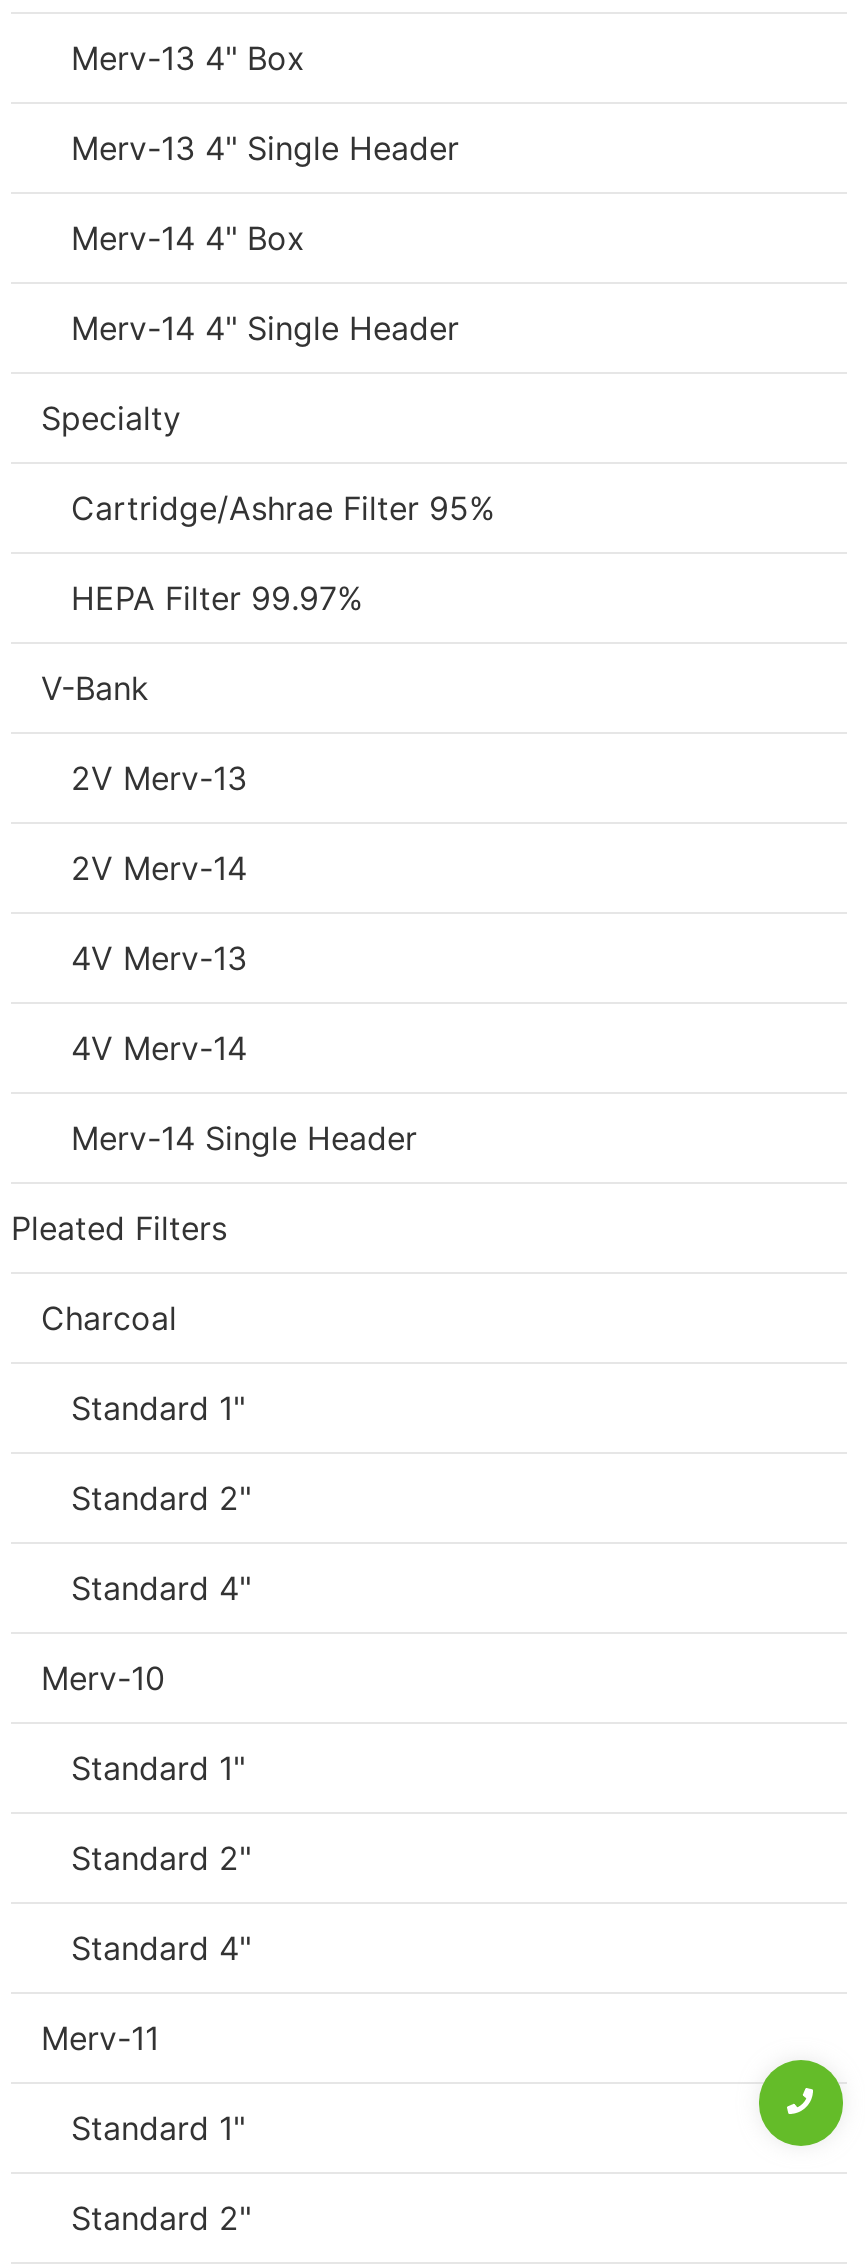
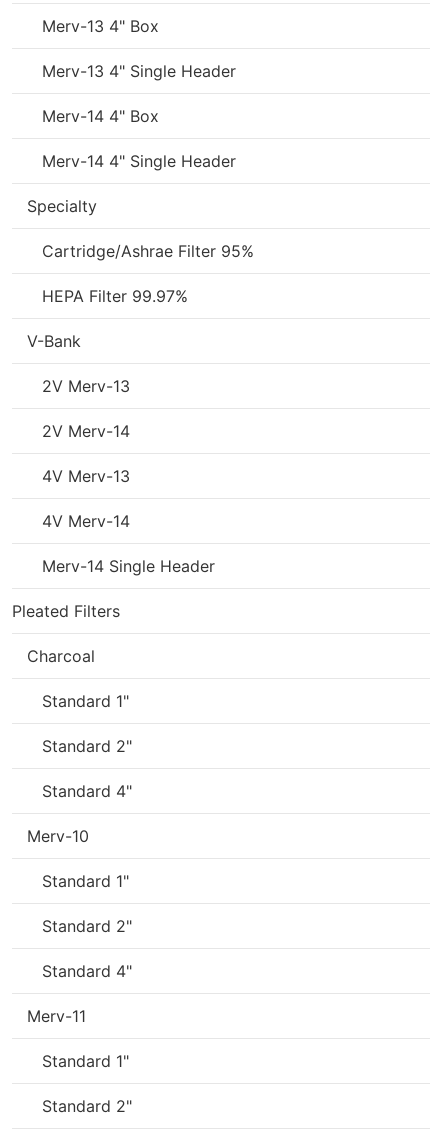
- [image]
